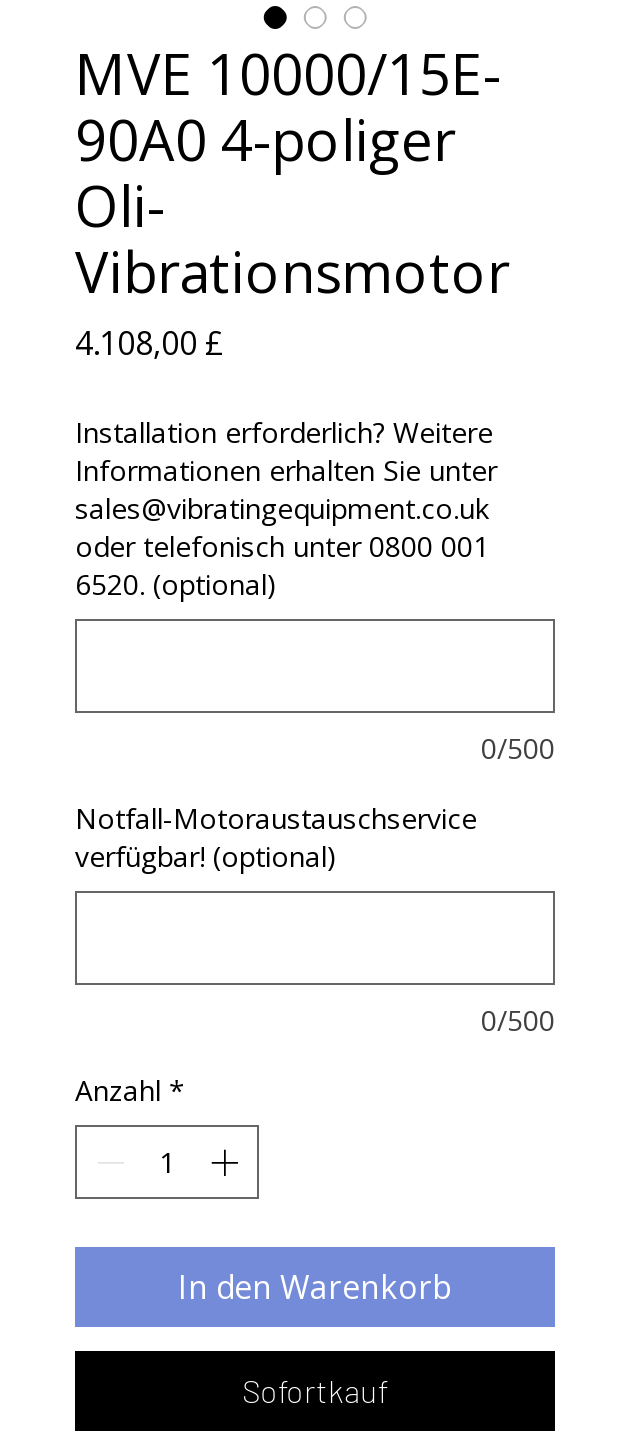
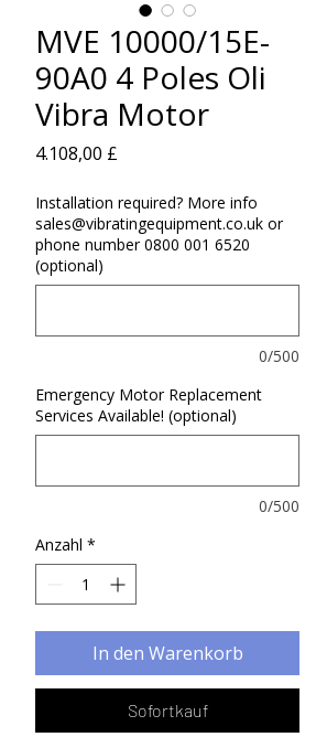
- 90A0 4-poliger
- Oli-
- Vibrationsmotor
+ 90A0 4 Poles Oli
+ Vibra Motor

- Installation erforderlich? Weitere
- Informationen erhalten Sie unter
- sales@vibratingequipment.co.uk
- oder telefonisch unter 0800 001
- 6520. (optional)
+ Installation required? More info
+ sales@vibratingequipment.co.uk or
+ phone number 0800 001 6520
+ (optional)

- Notfall-Motoraustauschservice
- verfügbar! (optional)
+ Emergency Motor Replacement
+ Services Available! (optional)
